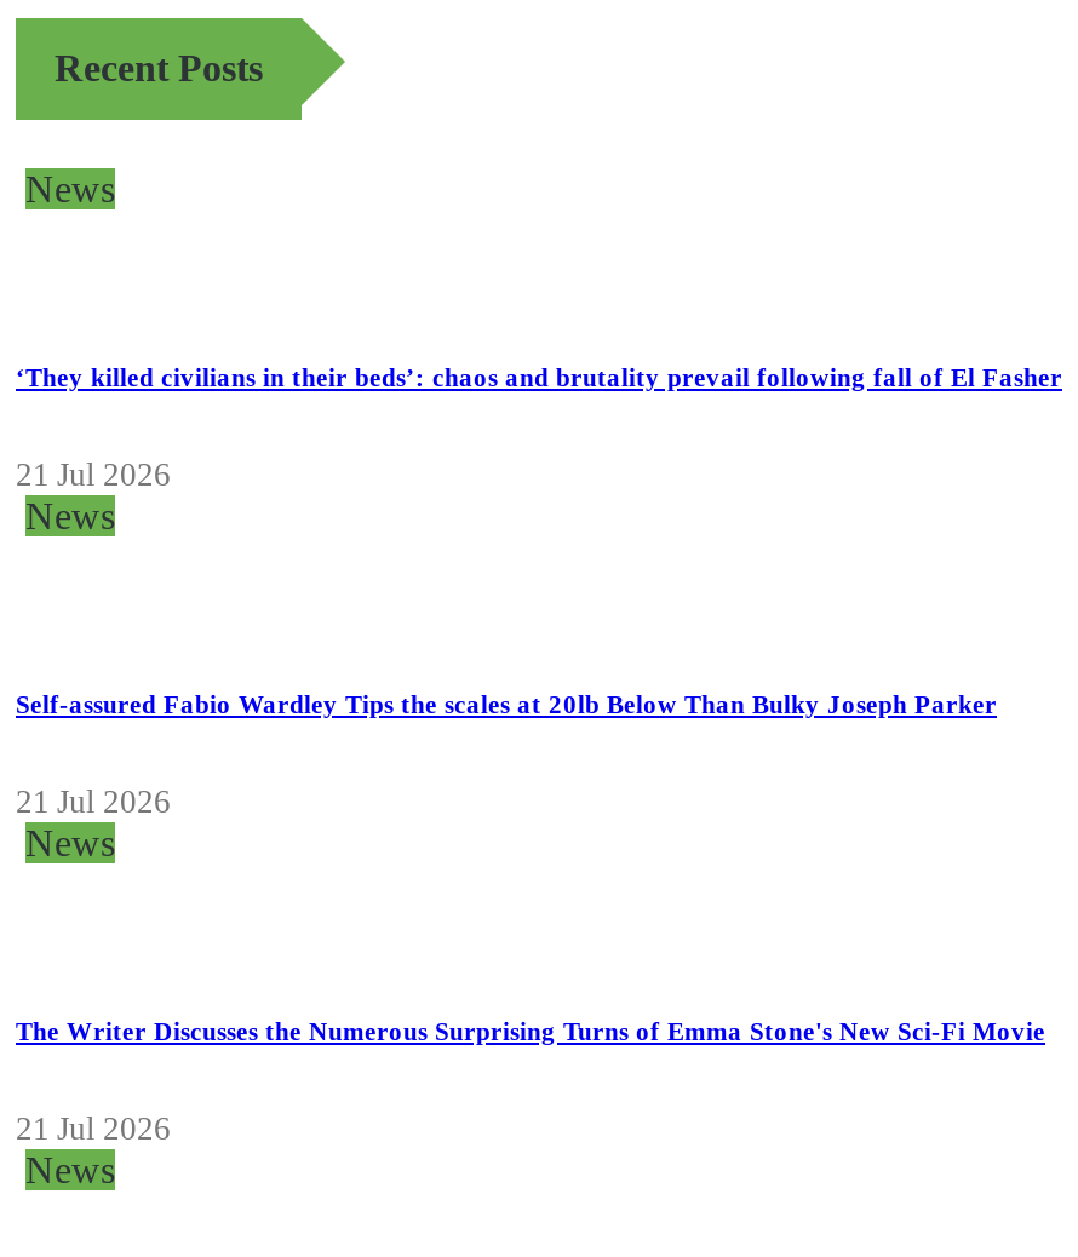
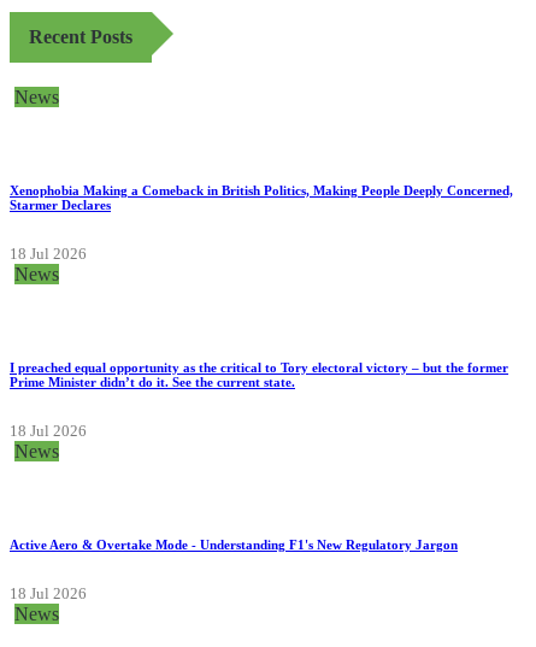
- ‘They killed civilians in their beds’: chaos and brutality prevail following fall of El Fasher
+ Xenophobia Making a Comeback in British Politics, Making People Deeply Concerned,
+ Starmer Declares

- 21 Jul 2026
+ 18 Jul 2026

- Self-assured Fabio Wardley Tips the scales at 20lb Below Than Bulky Joseph Parker
+ I preached equal opportunity as the critical to Tory electoral victory – but the former
+ Prime Minister didn’t do it. See the current state.

- 21 Jul 2026
+ 18 Jul 2026

- The Writer Discusses the Numerous Surprising Turns of Emma Stone's New Sci-Fi Movie
+ Active Aero & Overtake Mode - Understanding F1's New Regulatory Jargon

- 21 Jul 2026
+ 18 Jul 2026
